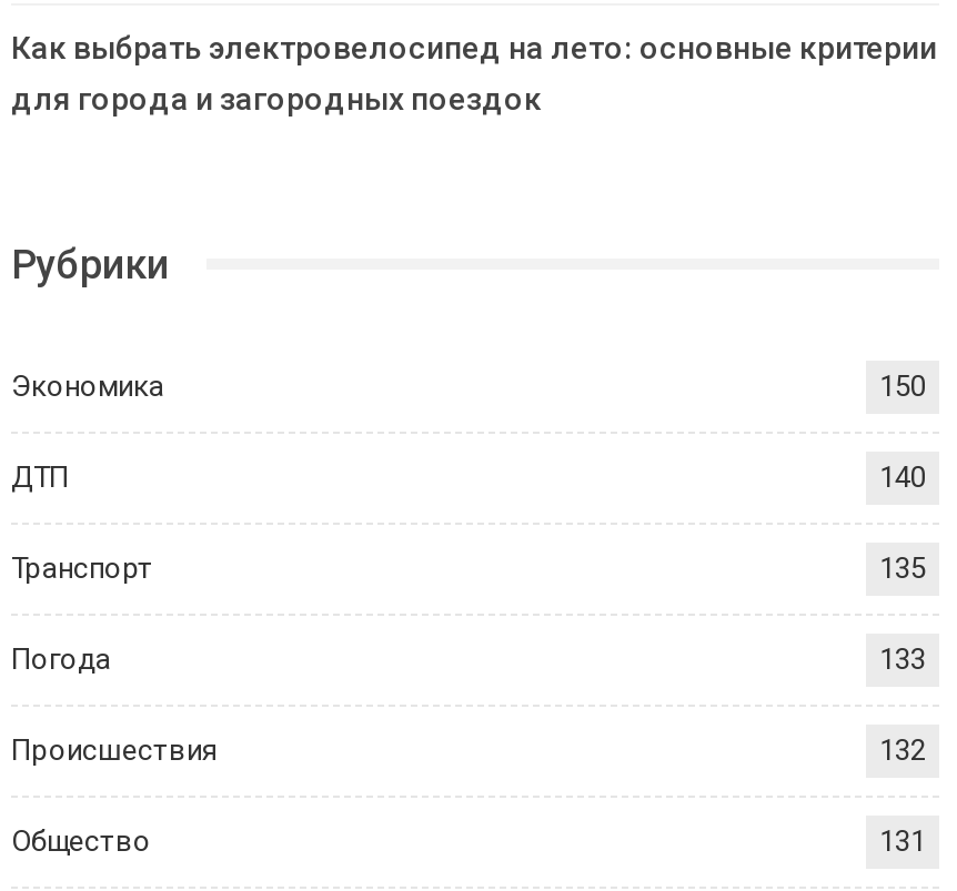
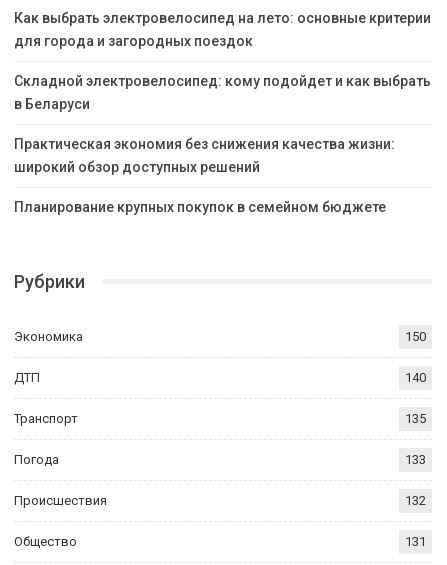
+ Складной электровелосипед: кому подойдет и как выбрать
+ в Беларуси
+ Практическая экономия без снижения качества жизни:
+ широкий обзор доступных решений
+ Планирование крупных покупок в семейном бюджете
